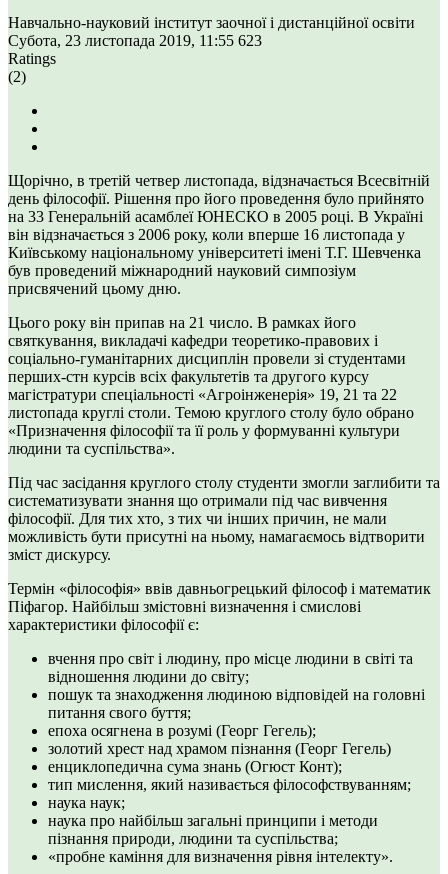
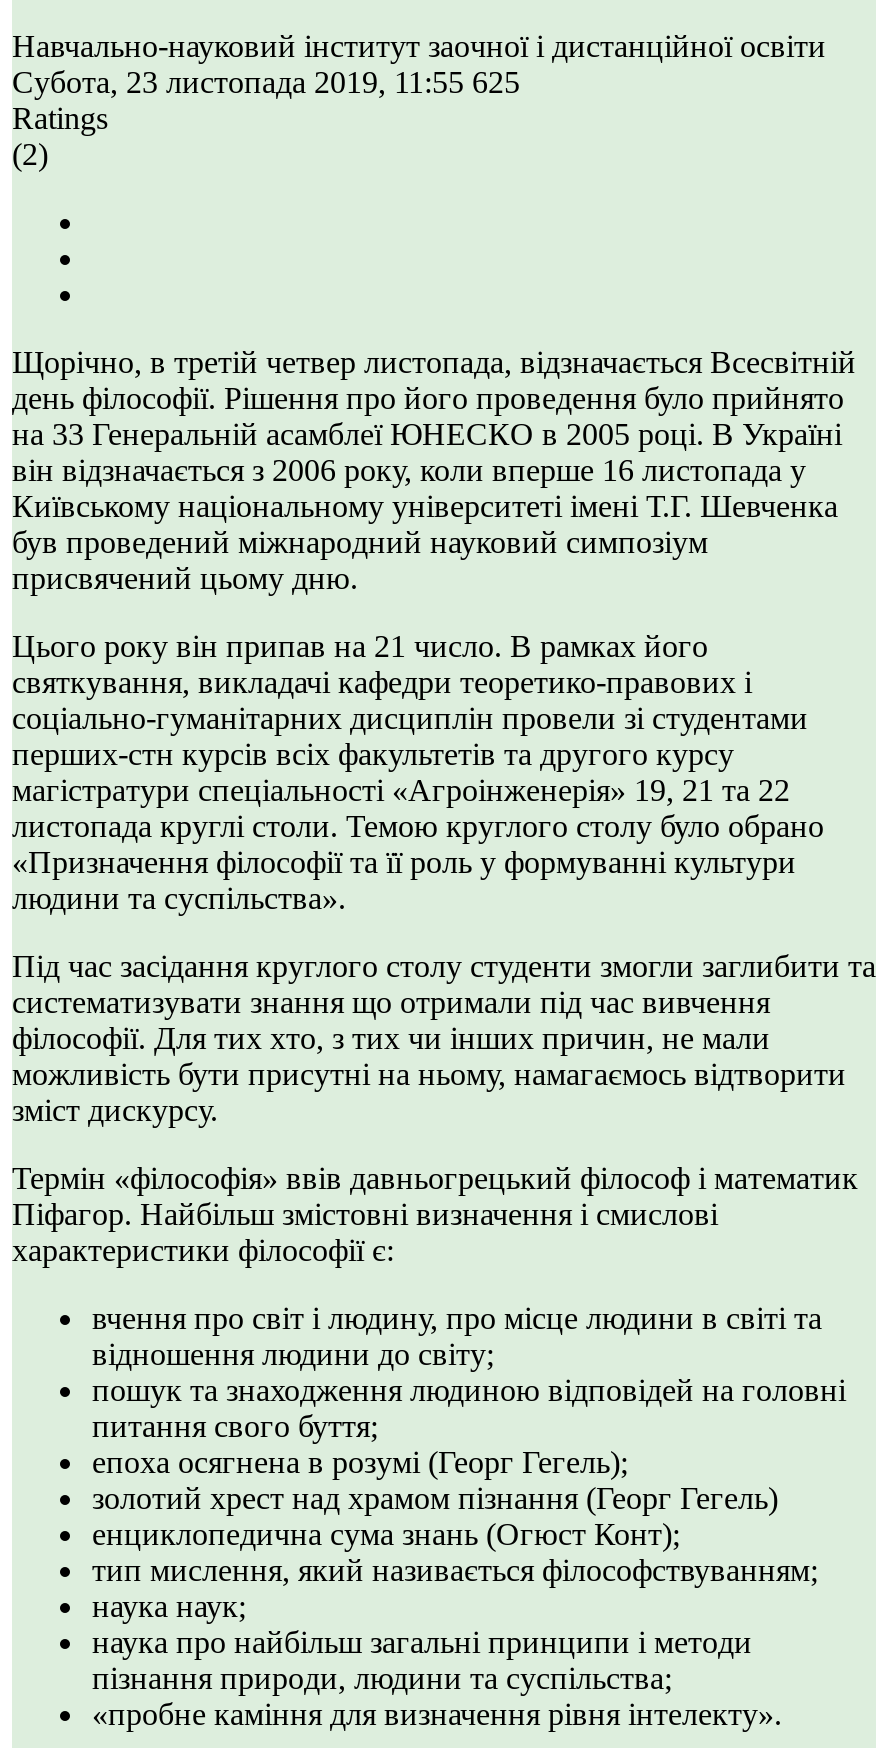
- Субота, 23 листопада 2019, 11:55 623
+ Субота, 23 листопада 2019, 11:55 625
